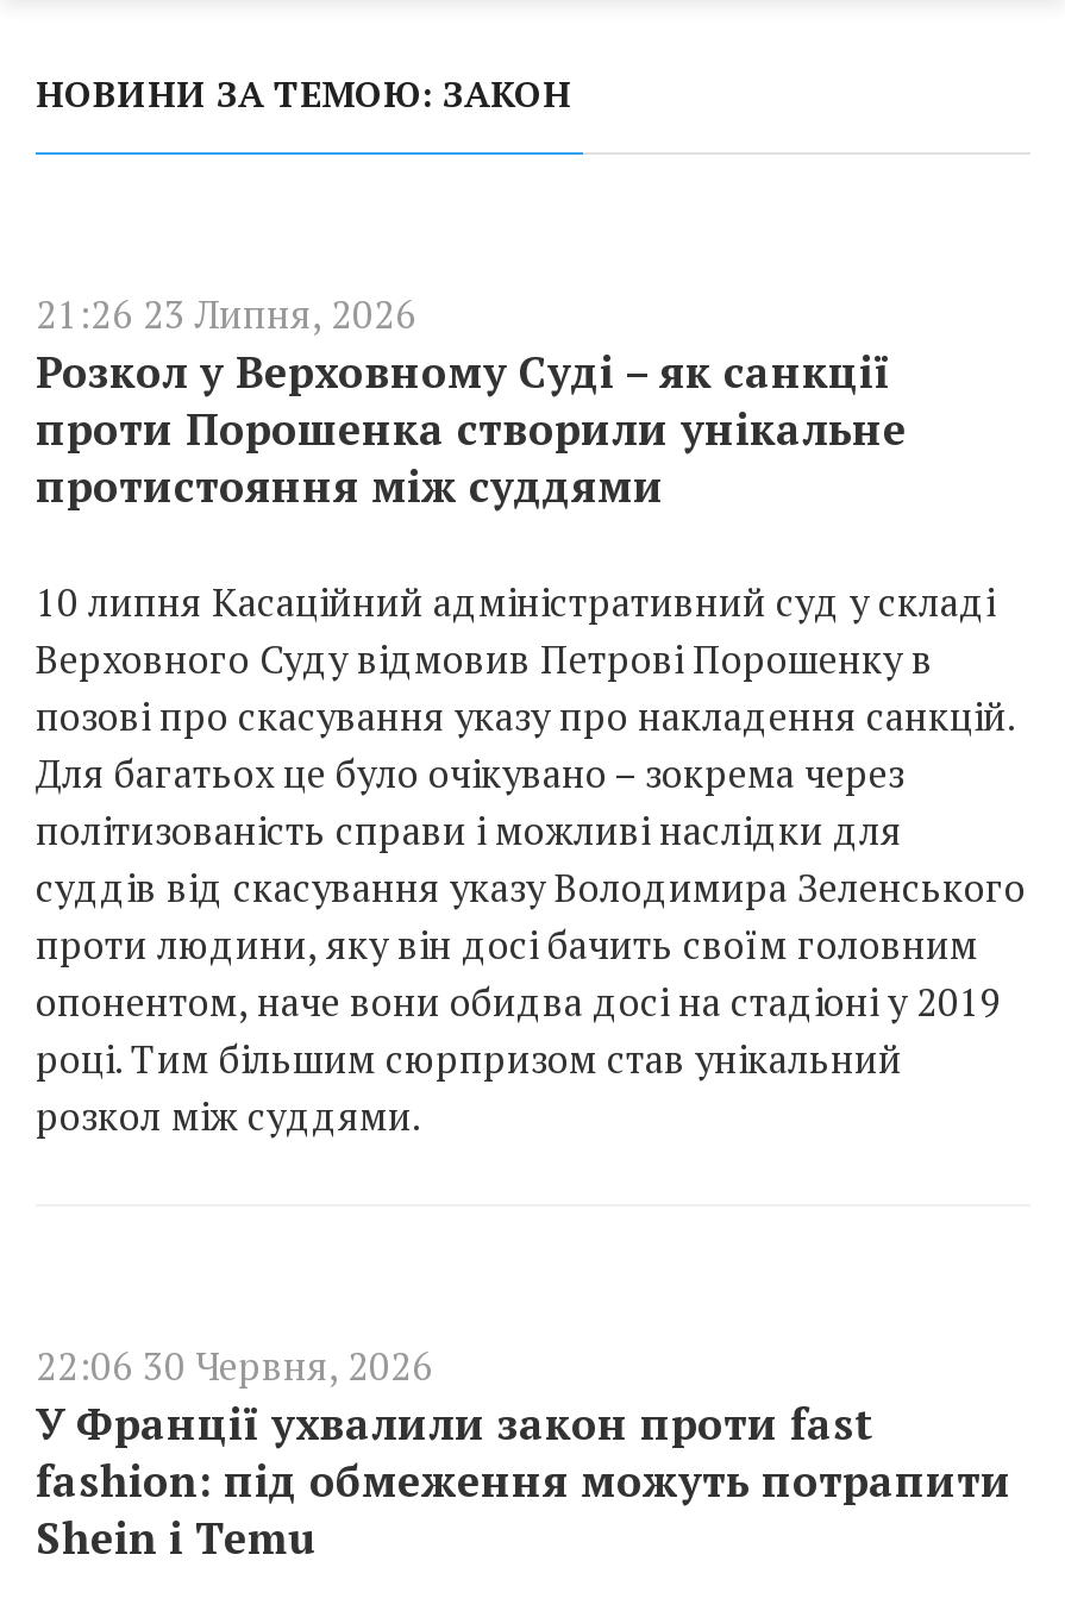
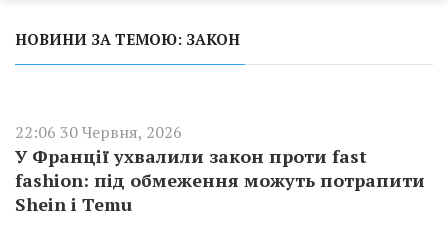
- 21:26 23 Липня, 2026
- Розкол у Верховному Суді – як санкції
- проти Порошенка створили унікальне
- протистояння між суддями
- 10 липня Касаційний адміністративний суд у складі
- Верховного Суду відмовив Петрові Порошенку в
- позові про скасування указу про накладення санкцій.
- Для багатьох це було очікувано – зокрема через
- політизованість справи і можливі наслідки для
- суддів від скасування указу Володимира Зеленського
- проти людини, яку він досі бачить своїм головним
- опонентом, наче вони обидва досі на стадіоні у 2019
- році. Тим більшим сюрпризом став унікальний
- розкол між суддями.
